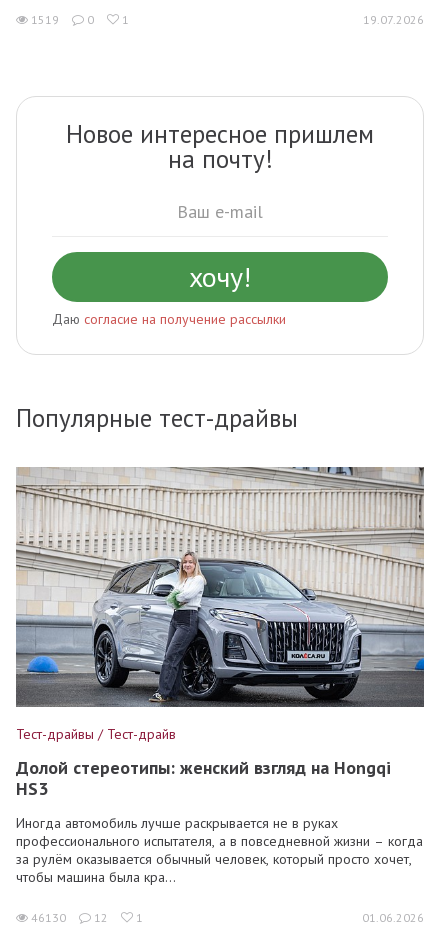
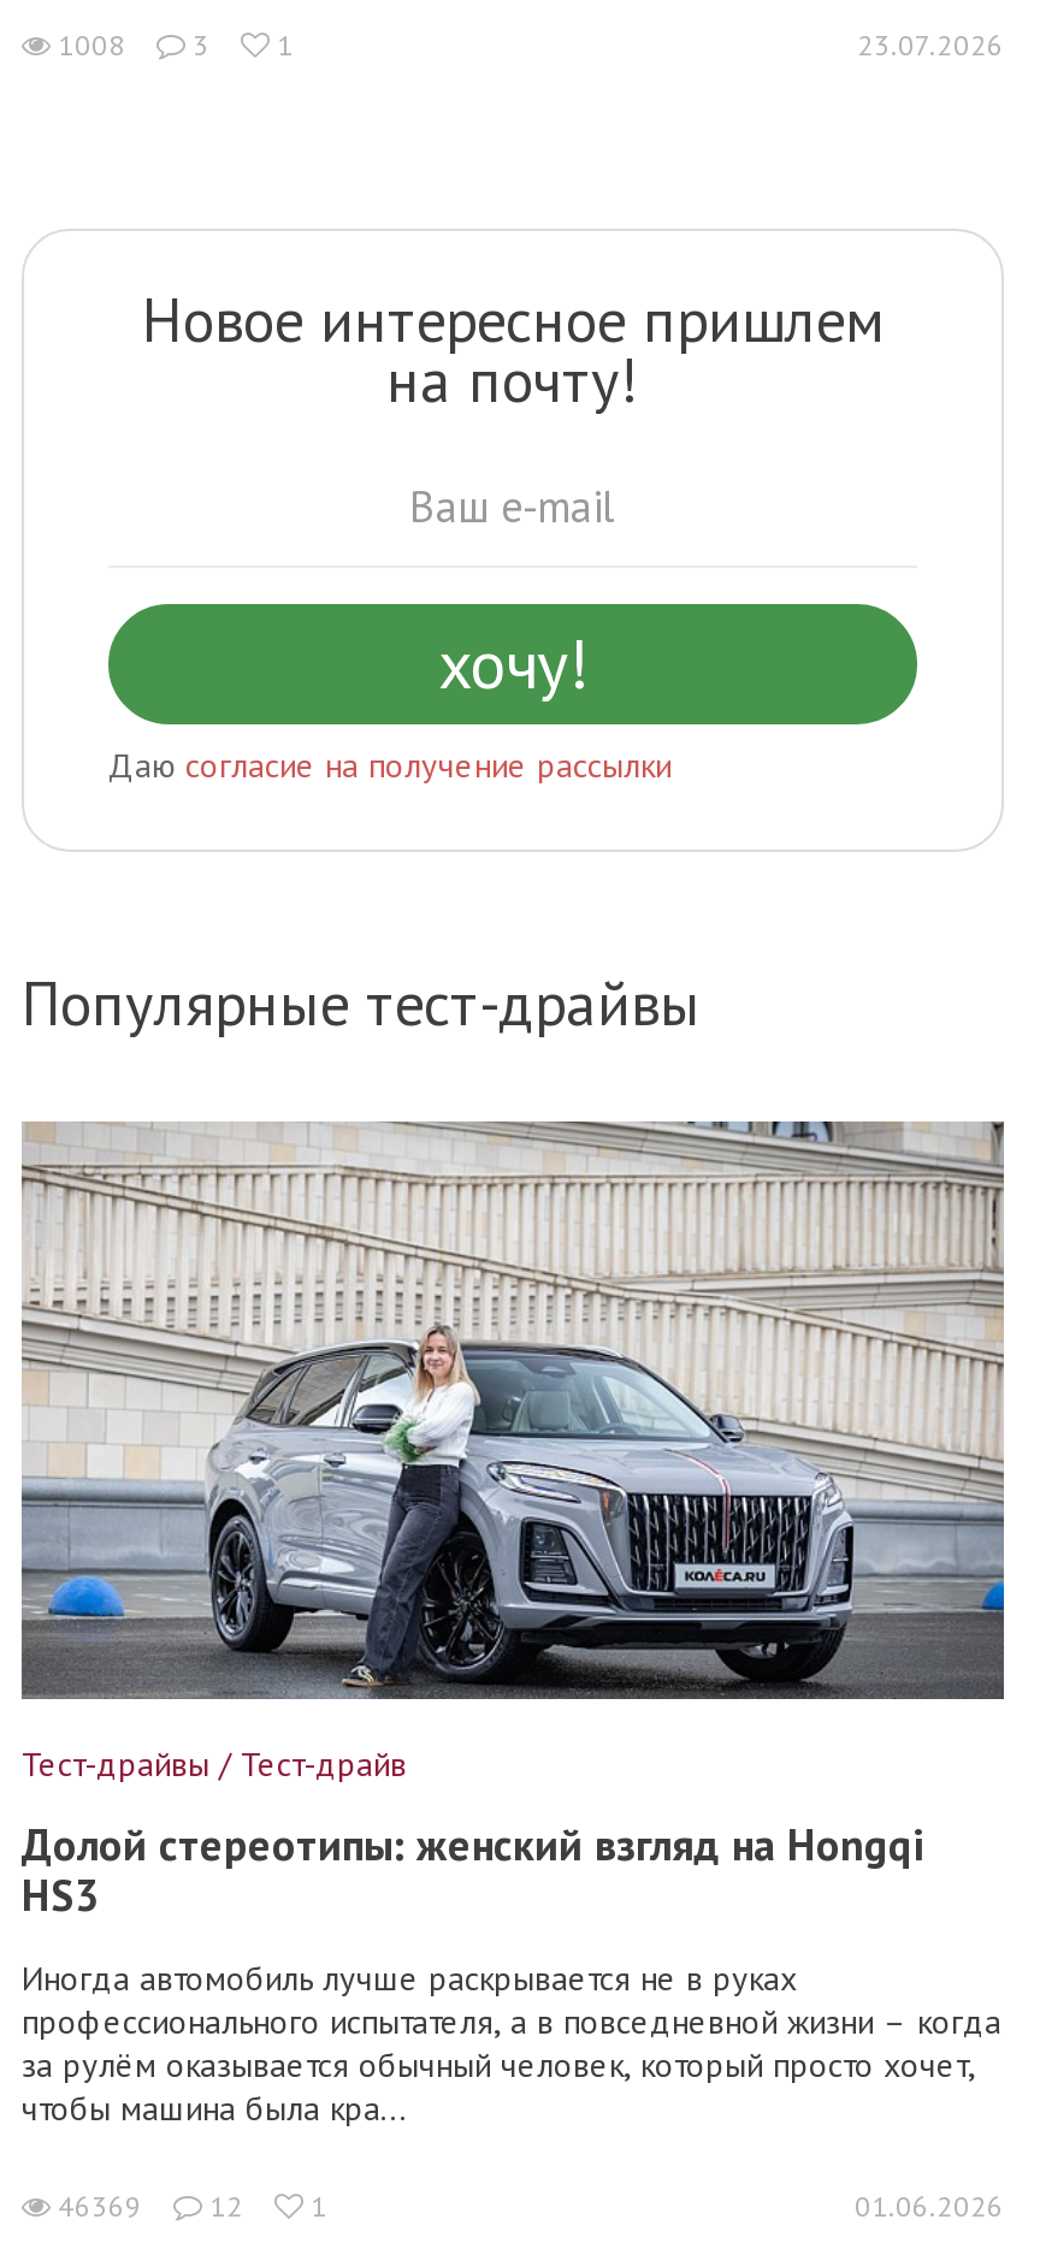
- 1519
- 0
+ 1008
+ 3

- 19.07.2026
+ 23.07.2026

- 46130 12 1
+ 46369 12 1
